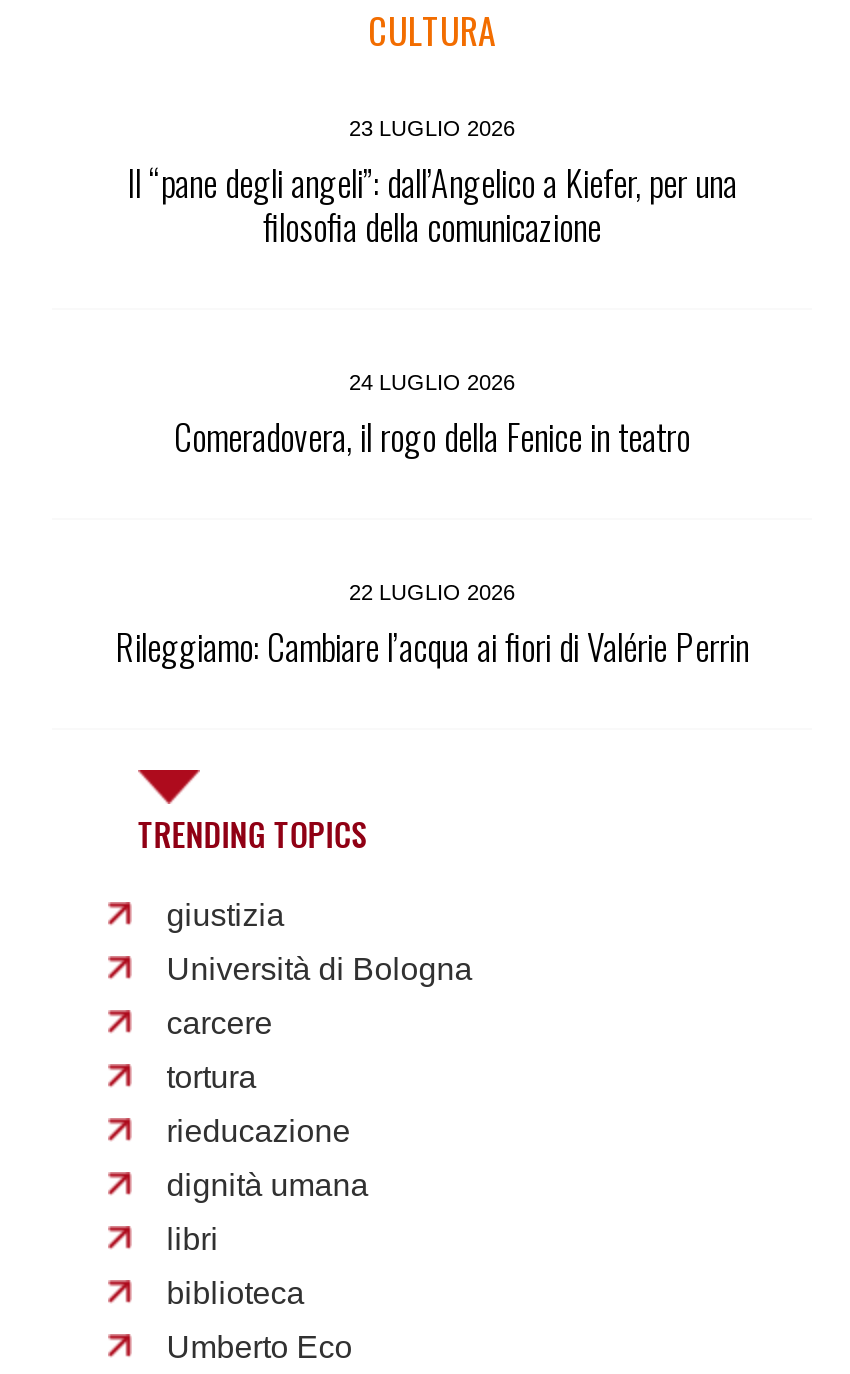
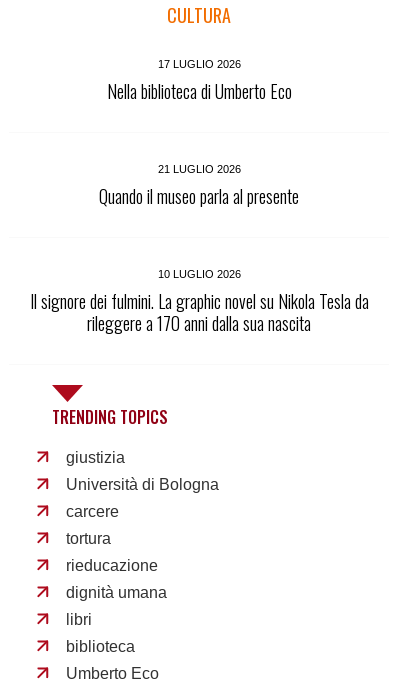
- 23 LUGLIO 2026
- Il “pane degli angeli”: dall’Angelico a Kiefer, per una
- filosofia della comunicazione
+ 17 LUGLIO 2026
+ Nella biblioteca di Umberto Eco

- 24 LUGLIO 2026
- Comeradovera, il rogo della Fenice in teatro
+ 21 LUGLIO 2026
+ Quando il museo parla al presente

- 22 LUGLIO 2026
- Rileggiamo: Cambiare l’acqua ai fiori di Valérie Perrin
+ 10 LUGLIO 2026
+ Il signore dei fulmini. La graphic novel su Nikola Tesla da
+ rileggere a 170 anni dalla sua nascita
